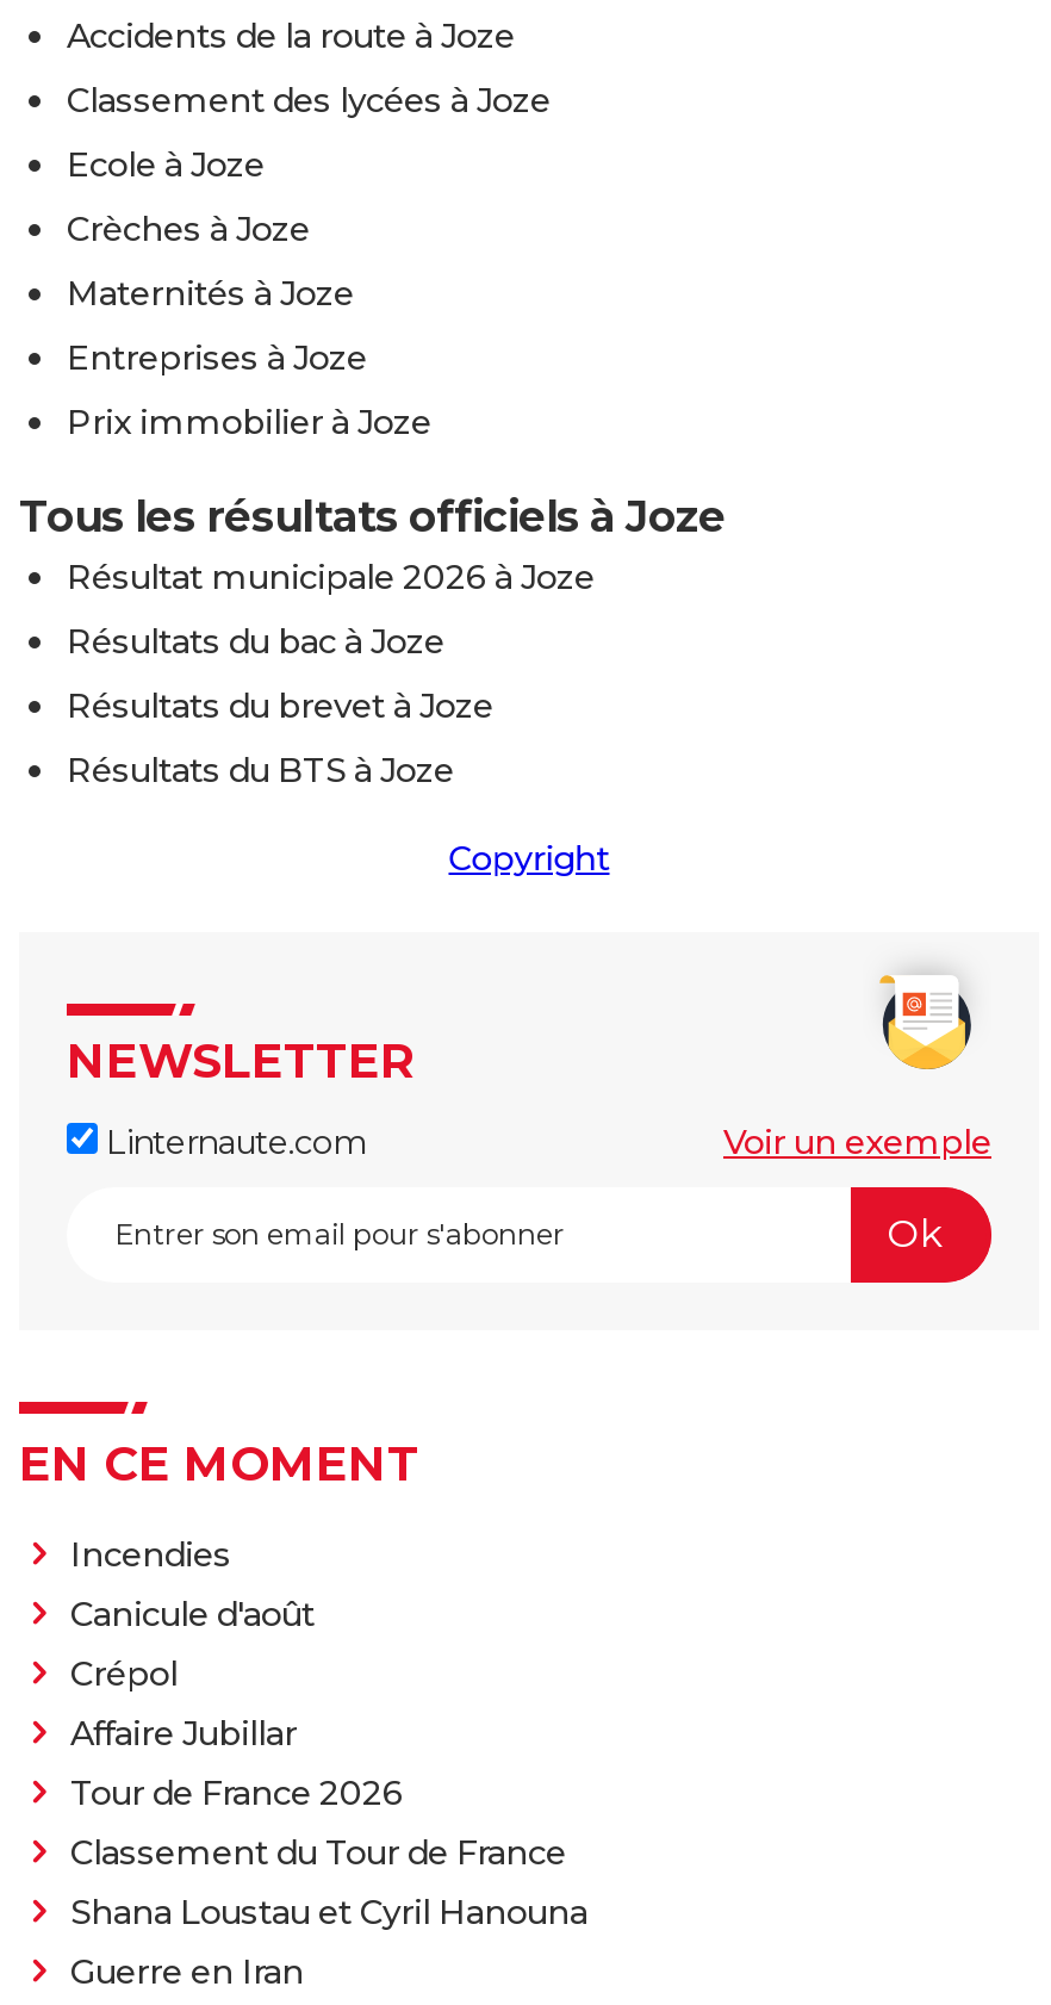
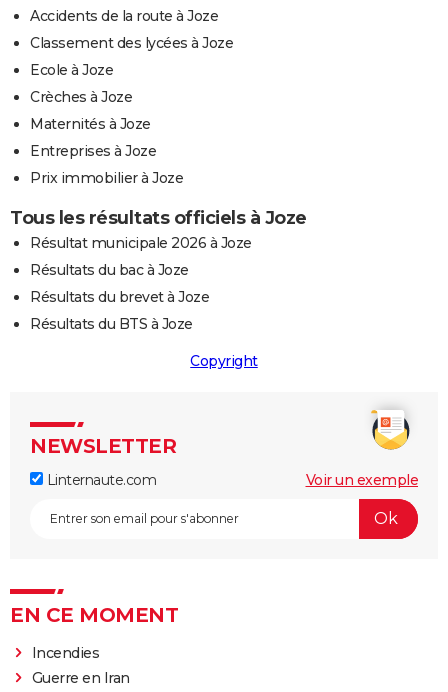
- Canicule d'août
- Crépol
- Affaire Jubillar
- Tour de France 2026
- Classement du Tour de France
- Shana Loustau et Cyril Hanouna
